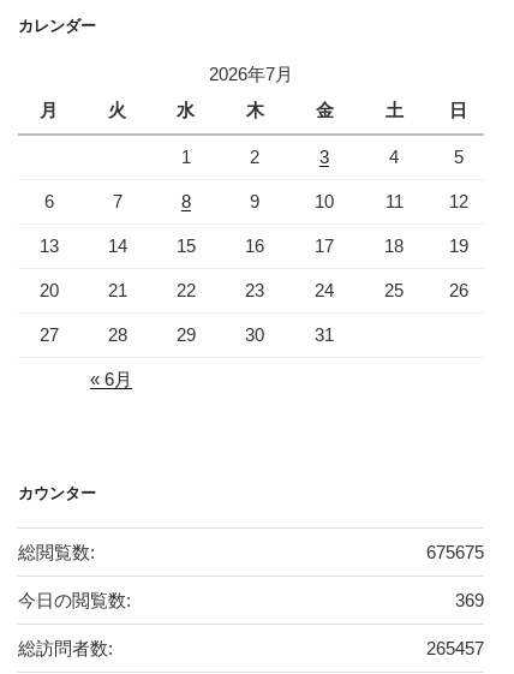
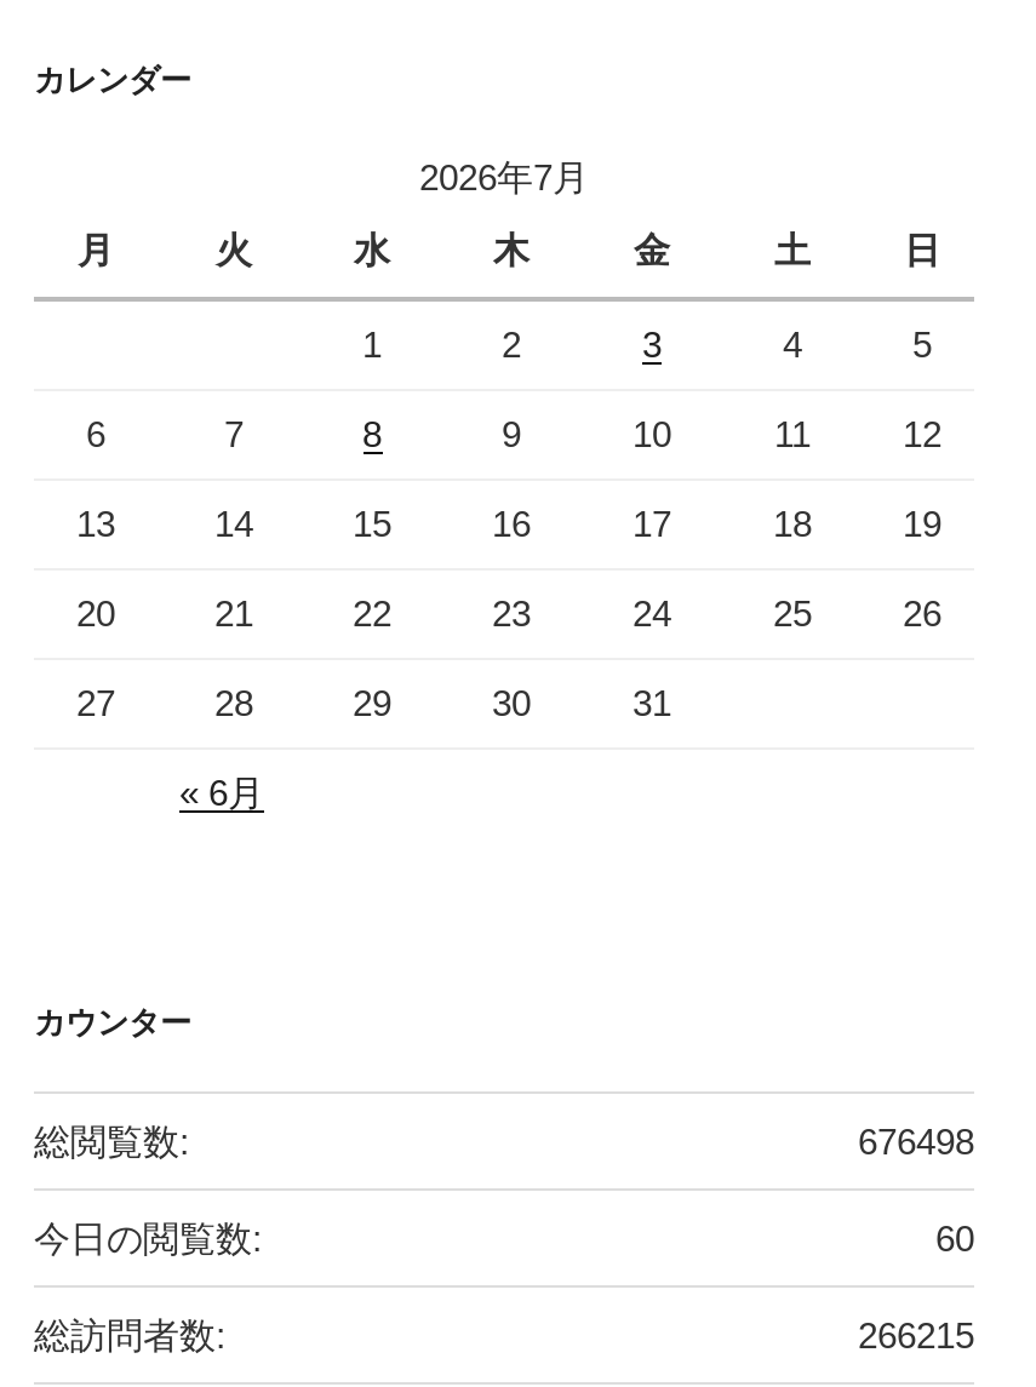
- 675675
+ 676498

- 369
+ 60

- 265457
+ 266215
